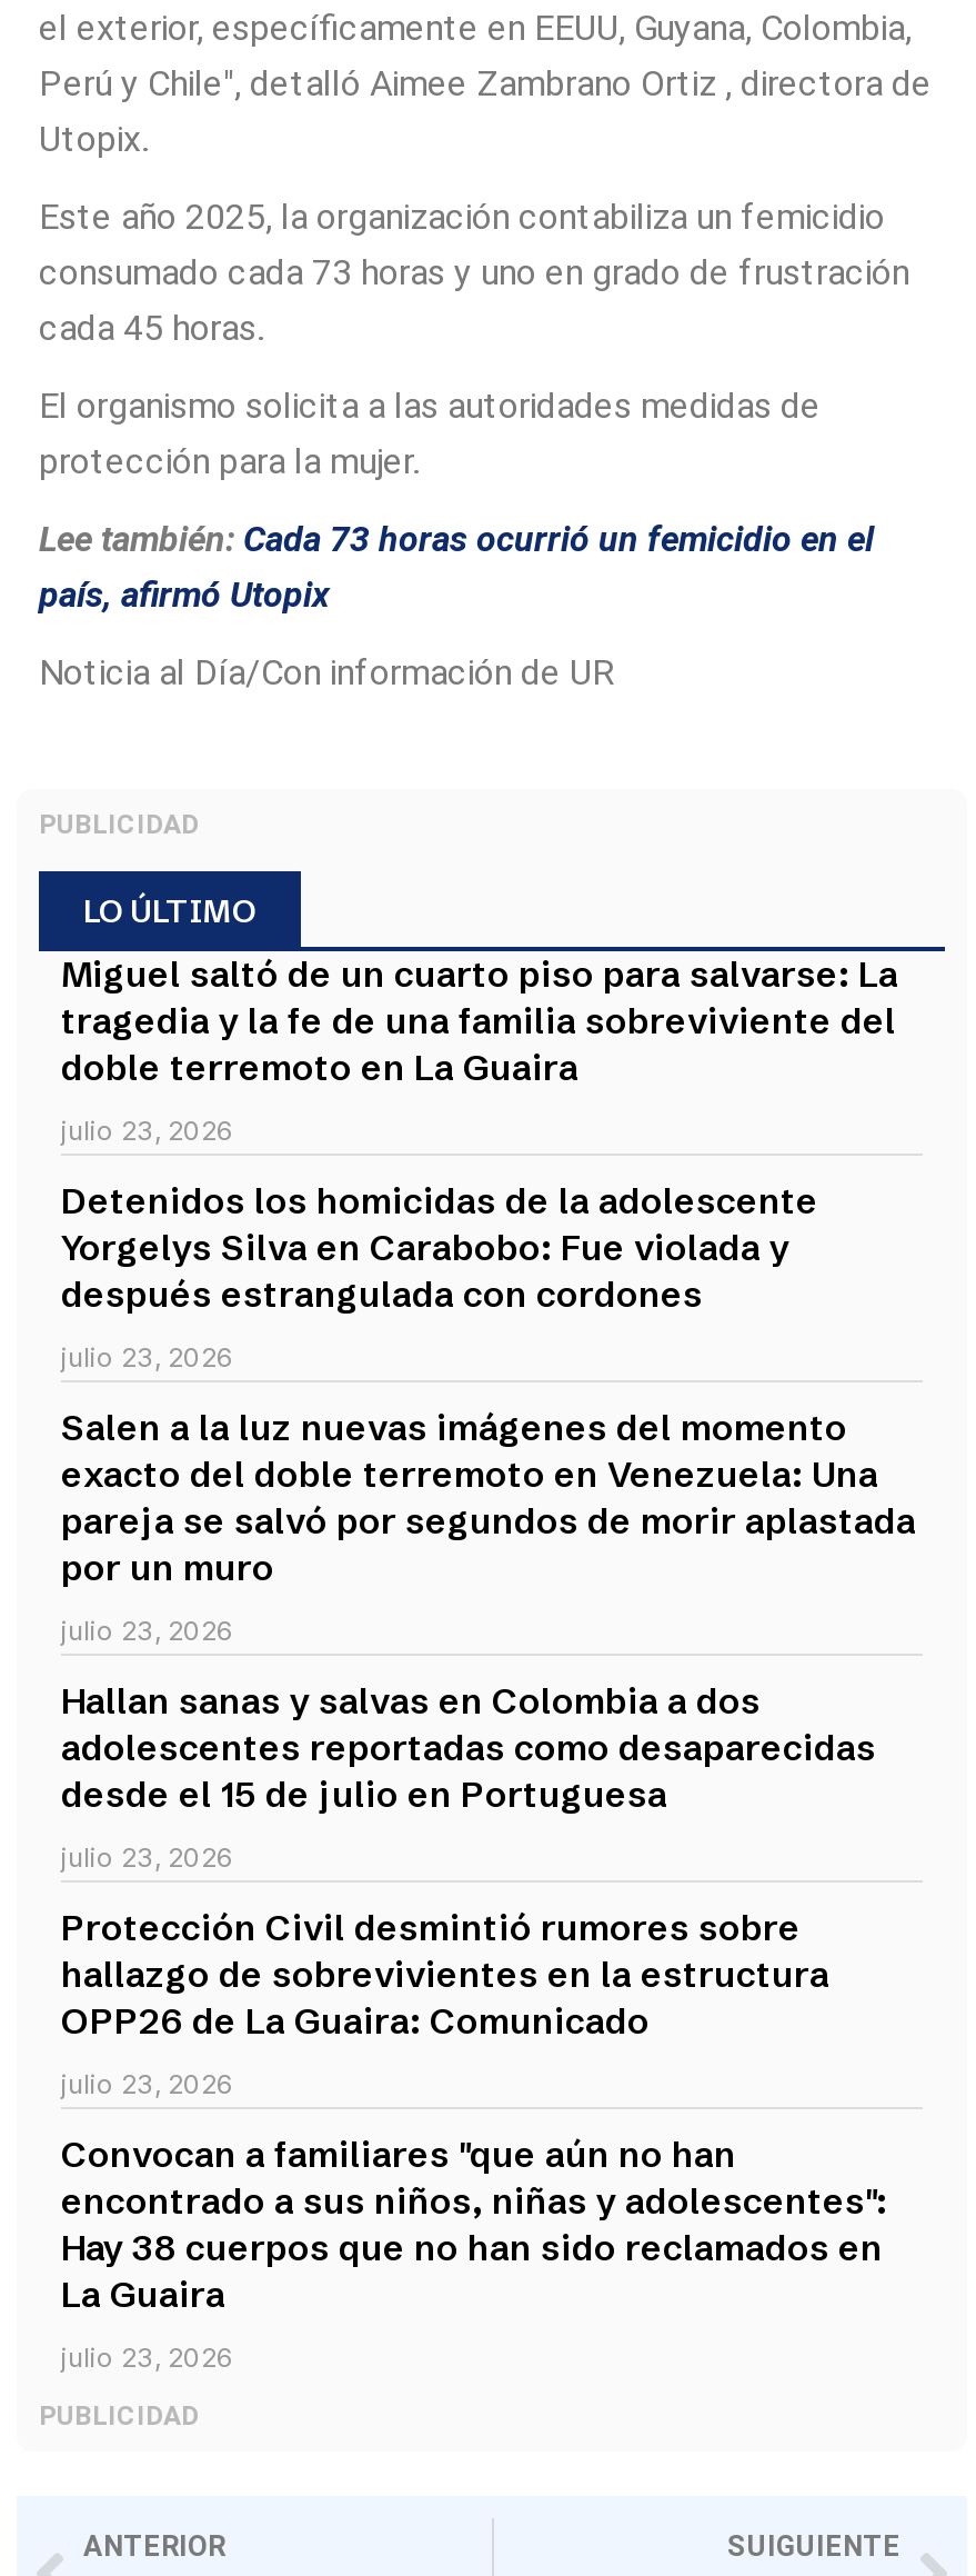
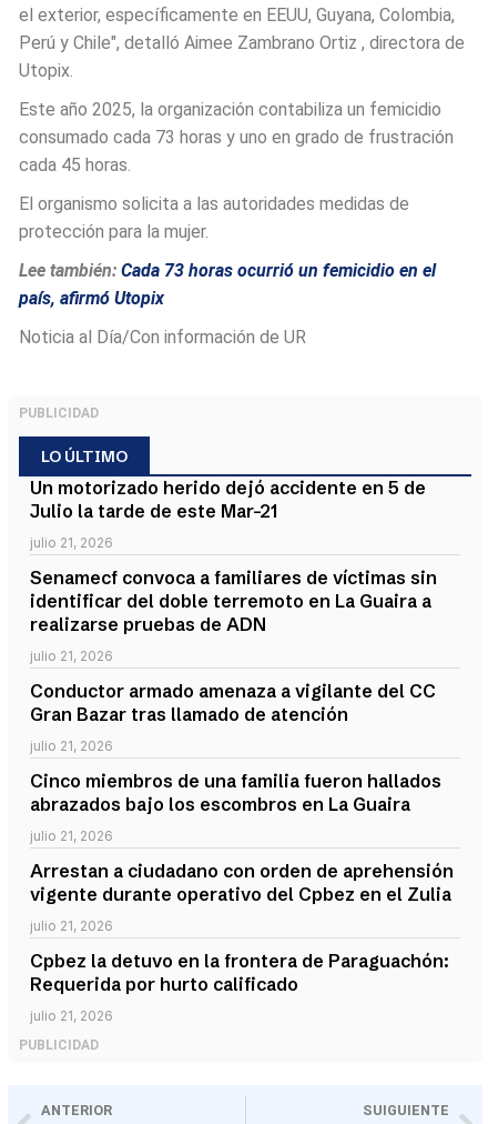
- Miguel saltó de un cuarto piso para salvarse: La
- tragedia y la fe de una familia sobreviviente del
- doble terremoto en La Guaira
+ Un motorizado herido dejó accidente en 5 de
+ Julio la tarde de este Mar-21

- julio 23, 2026
+ julio 21, 2026

- Detenidos los homicidas de la adolescente
- Yorgelys Silva en Carabobo: Fue violada y
- después estrangulada con cordones
+ Senamecf convoca a familiares de víctimas sin
+ identificar del doble terremoto en La Guaira a
+ realizarse pruebas de ADN

- julio 23, 2026
+ julio 21, 2026

- Salen a la luz nuevas imágenes del momento
- exacto del doble terremoto en Venezuela: Una
- pareja se salvó por segundos de morir aplastada
- por un muro
+ Conductor armado amenaza a vigilante del CC
+ Gran Bazar tras llamado de atención

- julio 23, 2026
+ julio 21, 2026

- Hallan sanas y salvas en Colombia a dos
- adolescentes reportadas como desaparecidas
- desde el 15 de julio en Portuguesa
+ Cinco miembros de una familia fueron hallados
+ abrazados bajo los escombros en La Guaira

- julio 23, 2026
+ julio 21, 2026

- Protección Civil desmintió rumores sobre
- hallazgo de sobrevivientes en la estructura
- OPP26 de La Guaira: Comunicado
+ Arrestan a ciudadano con orden de aprehensión
+ vigente durante operativo del Cpbez en el Zulia

- julio 23, 2026
+ julio 21, 2026

- Convocan a familiares "que aún no han
- encontrado a sus niños, niñas y adolescentes":
- Hay 38 cuerpos que no han sido reclamados en
- La Guaira
+ Cpbez la detuvo en la frontera de Paraguachón:
+ Requerida por hurto calificado

- julio 23, 2026
+ julio 21, 2026
